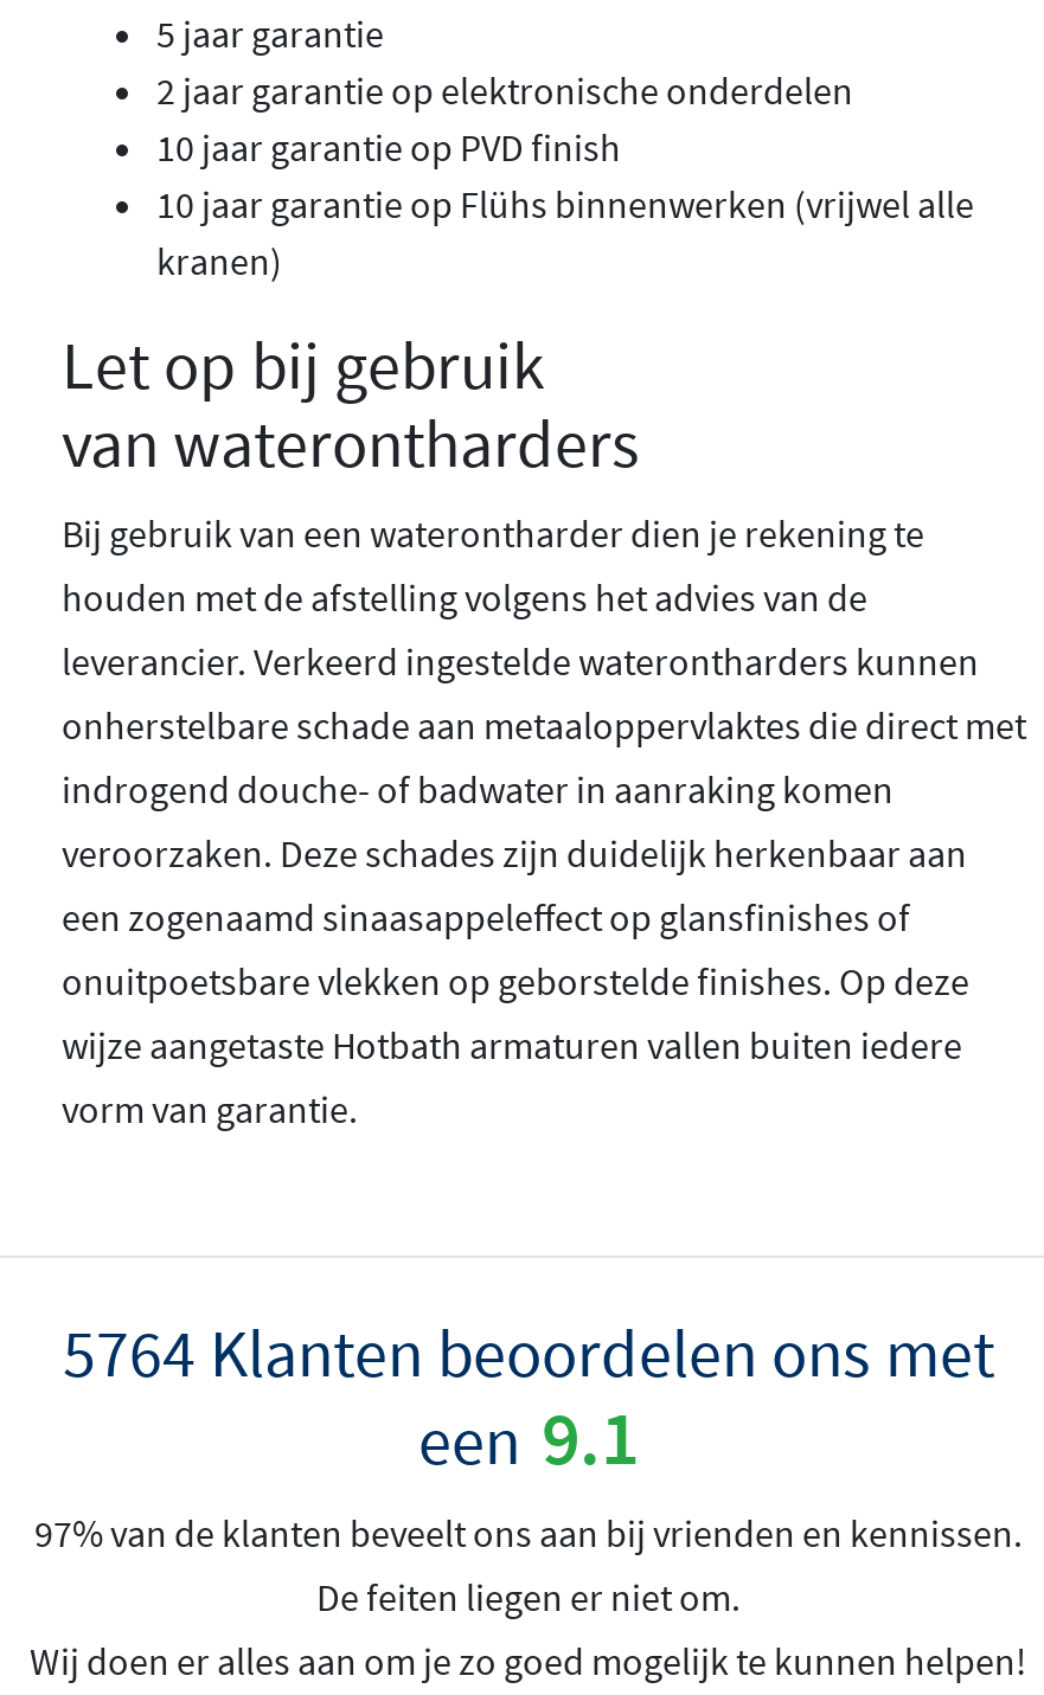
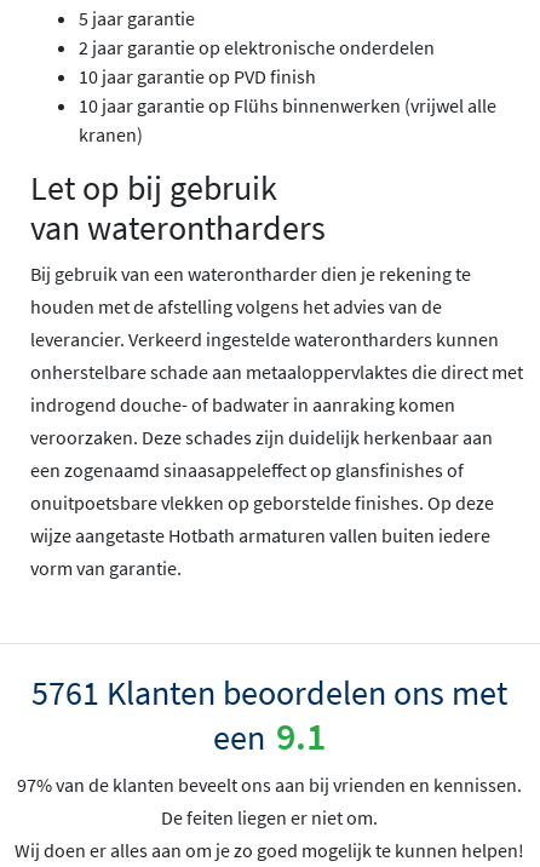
- 5764 Klanten beoordelen ons met
+ 5761 Klanten beoordelen ons met
